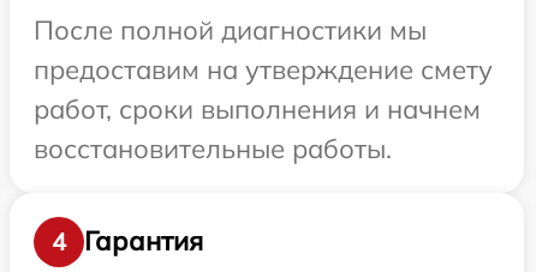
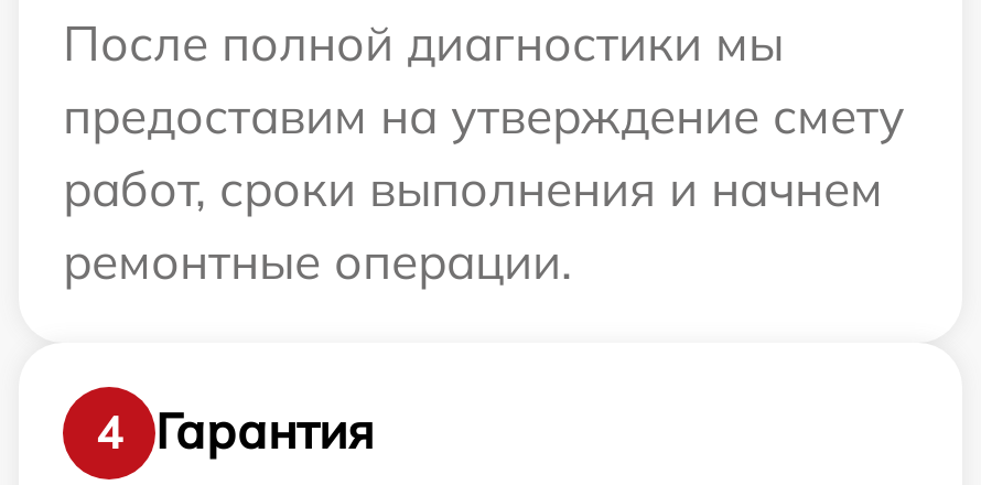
- восстановительные работы.
+ ремонтные операции.
